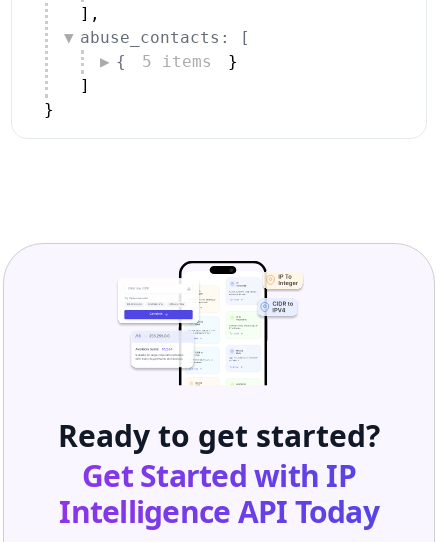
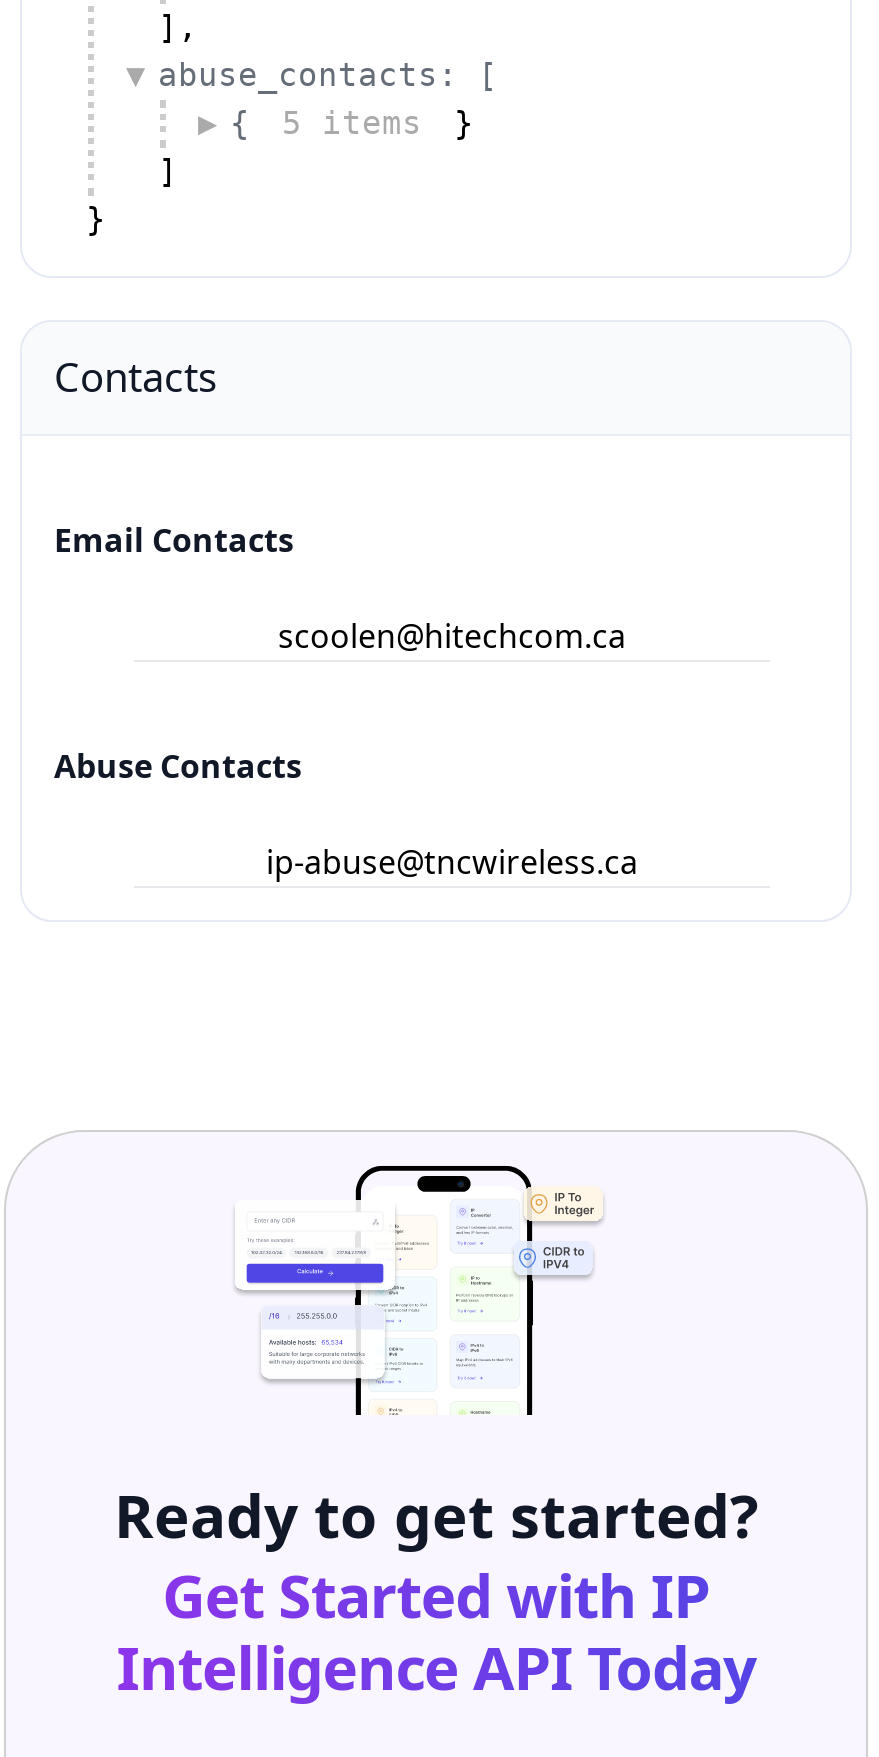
+ Contacts
+ Email Contacts
+ scoolen@hitechcom.ca
+ Abuse Contacts
+ ip-abuse@tncwireless.ca
